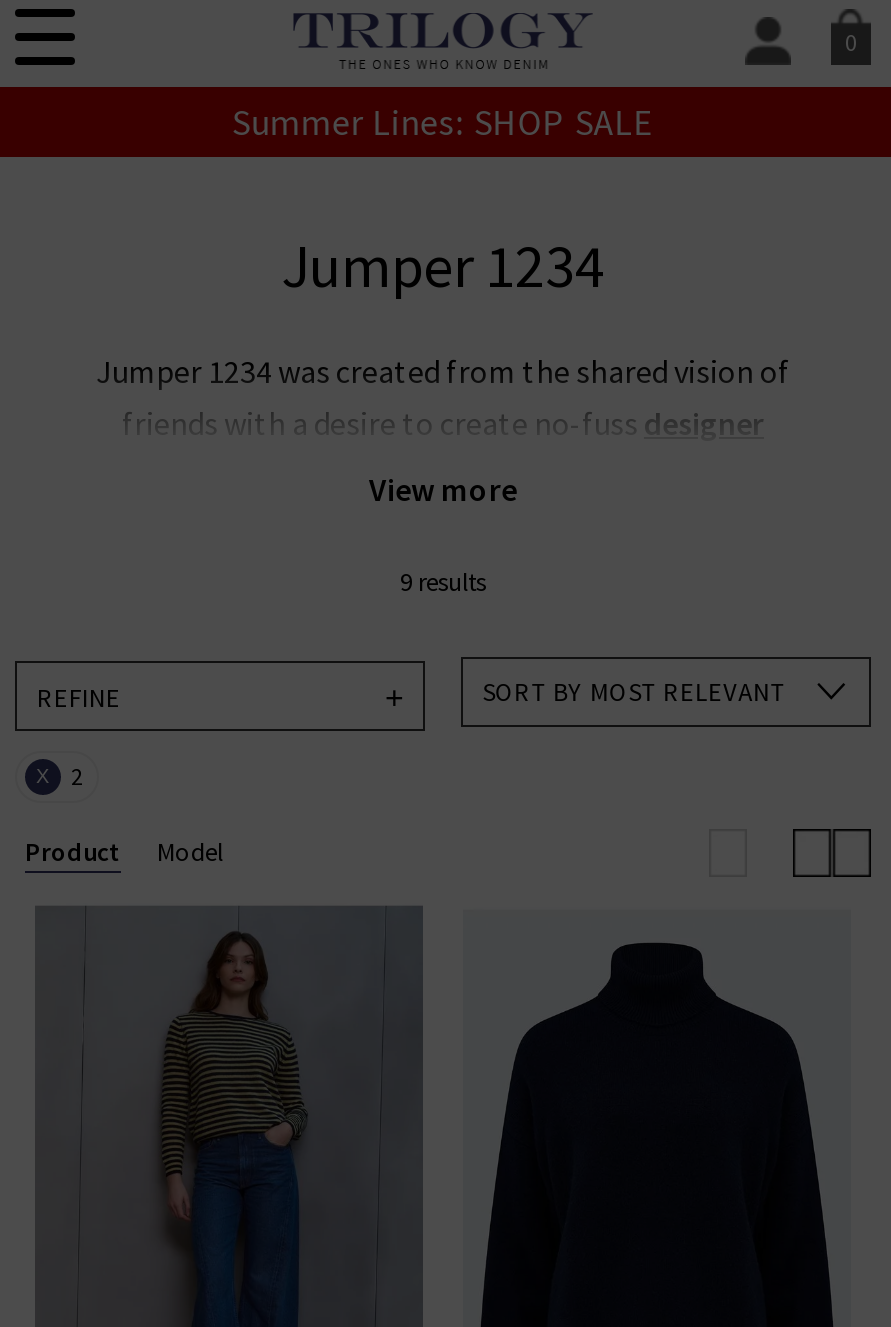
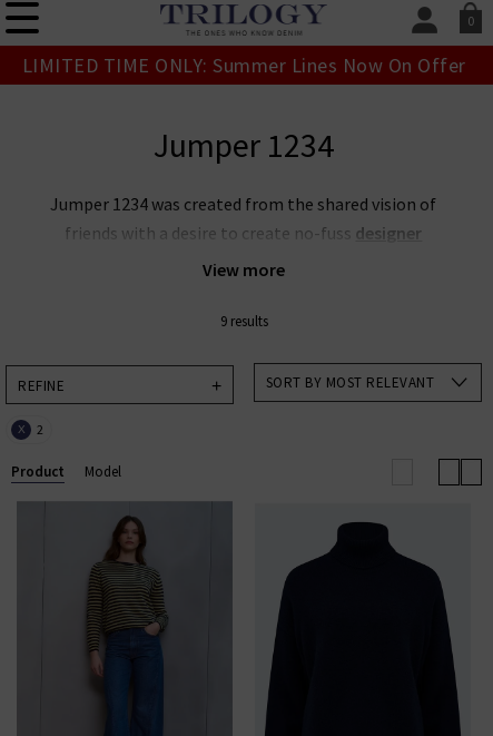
- Summer Lines: SHOP SALE
+ LIMITED TIME ONLY: Summer Lines Now On Offer
